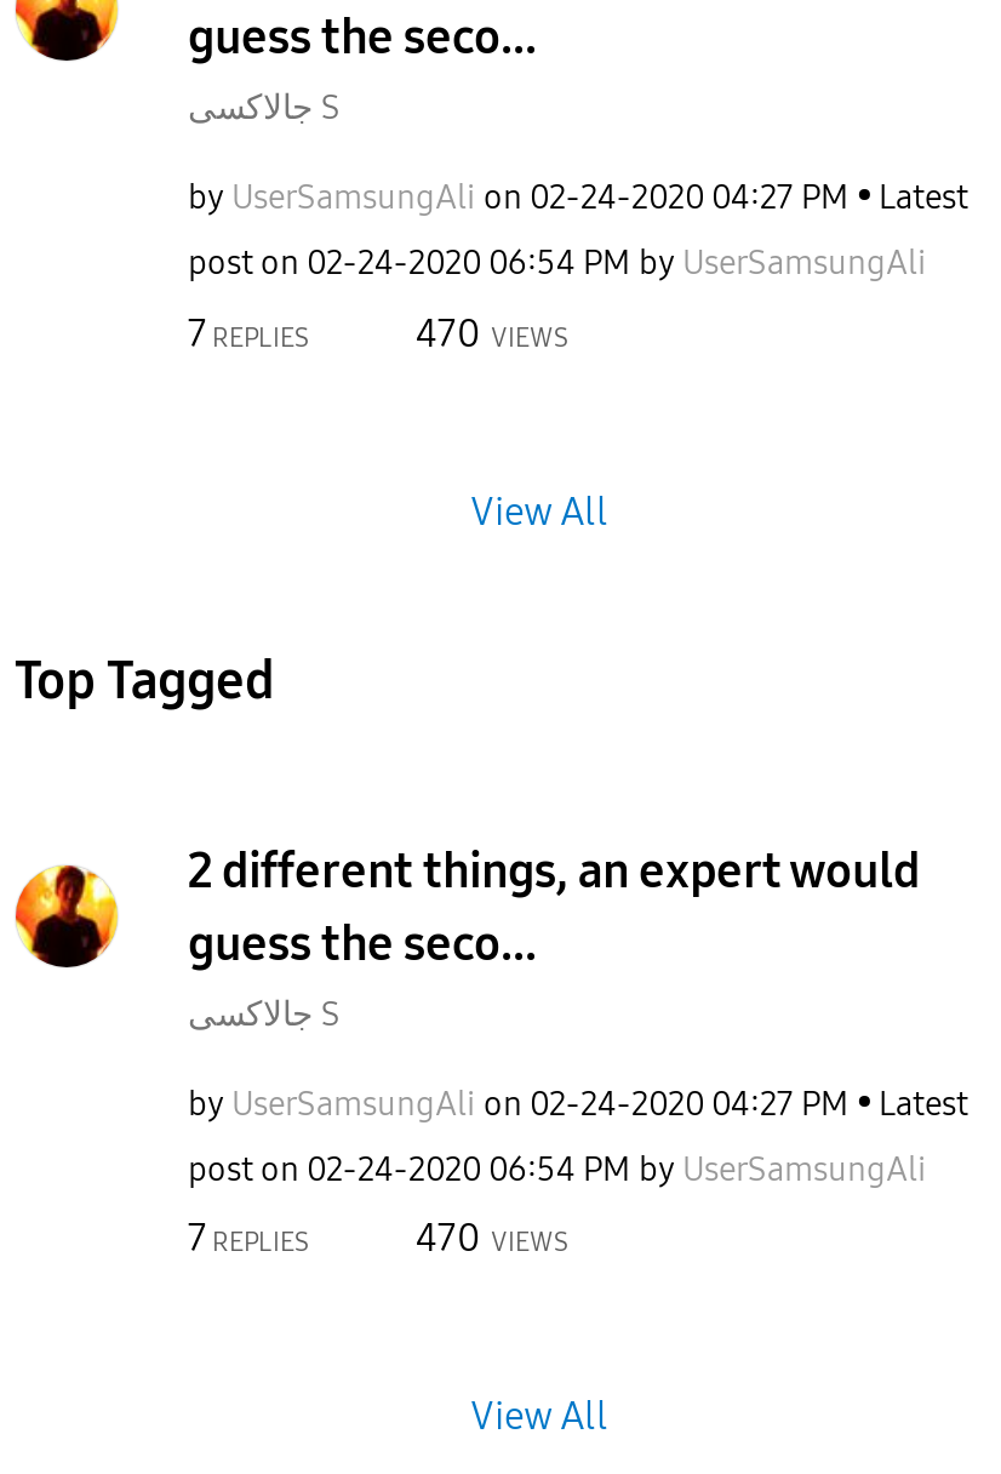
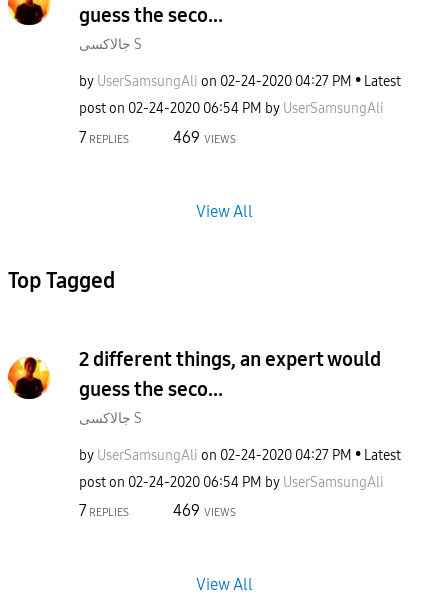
- 470 VIEWS
+ 469 VIEWS

- 470 VIEWS
+ 469 VIEWS
